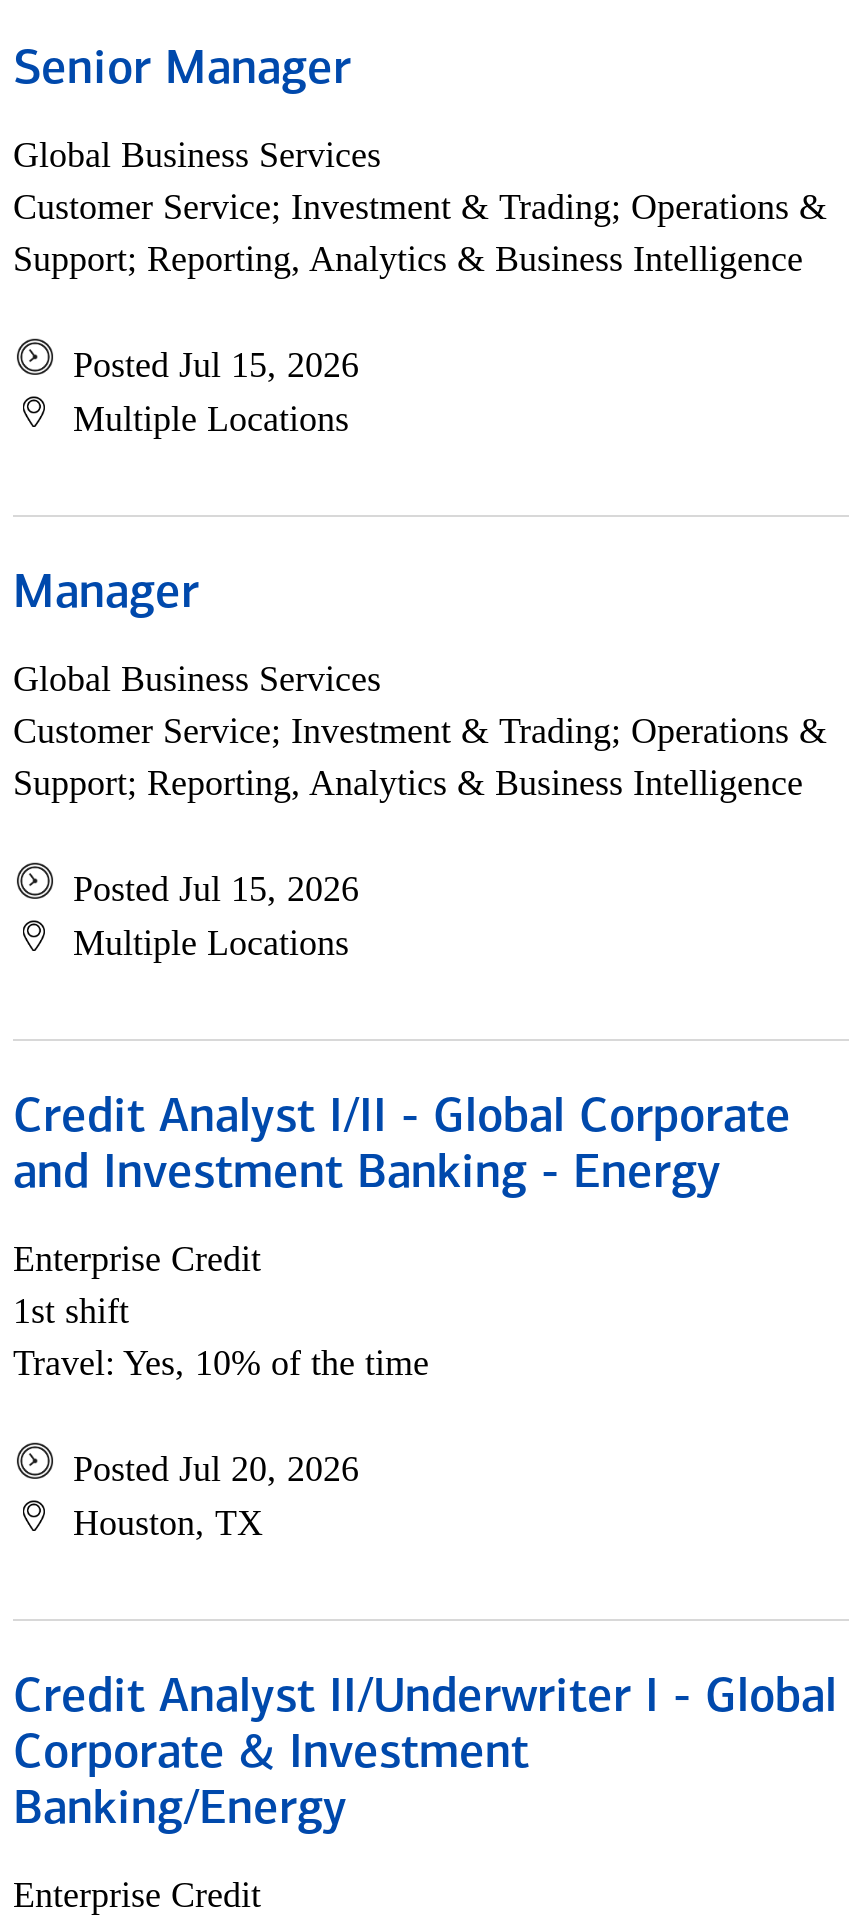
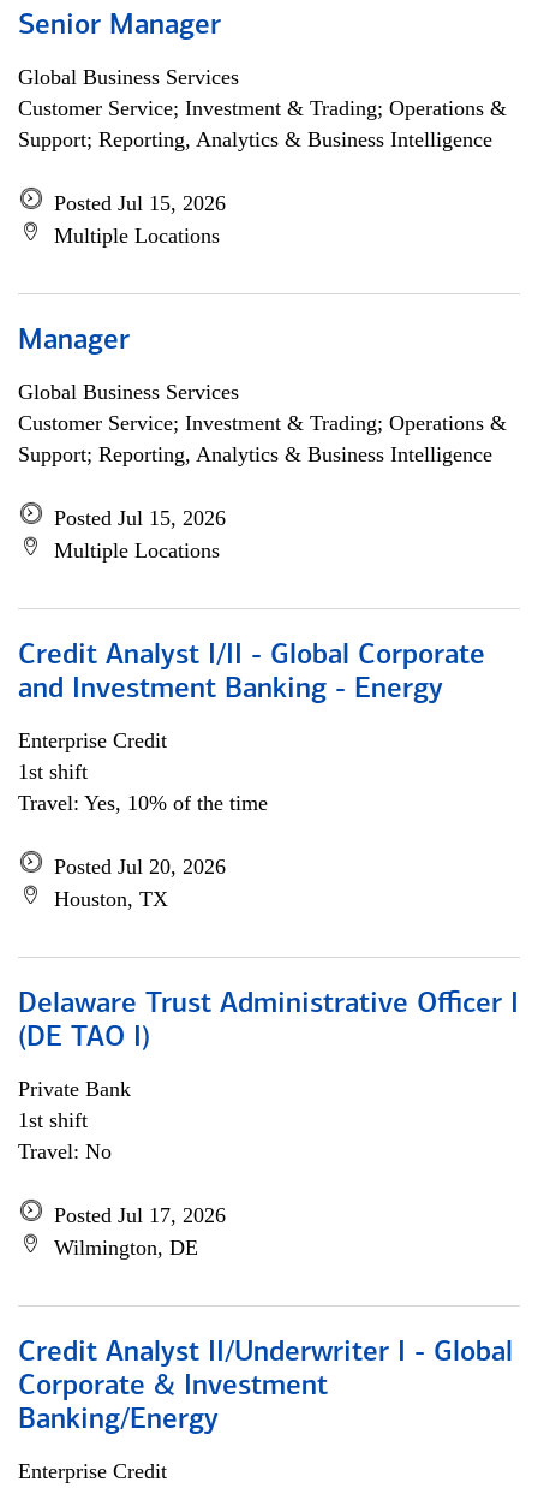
+ Delaware Trust Administrative Officer I
+ (DE TAO I)
+ Private Bank
+ 1st shift
+ Travel: No
+ Posted Jul 17, 2026
+ Wilmington, DE
